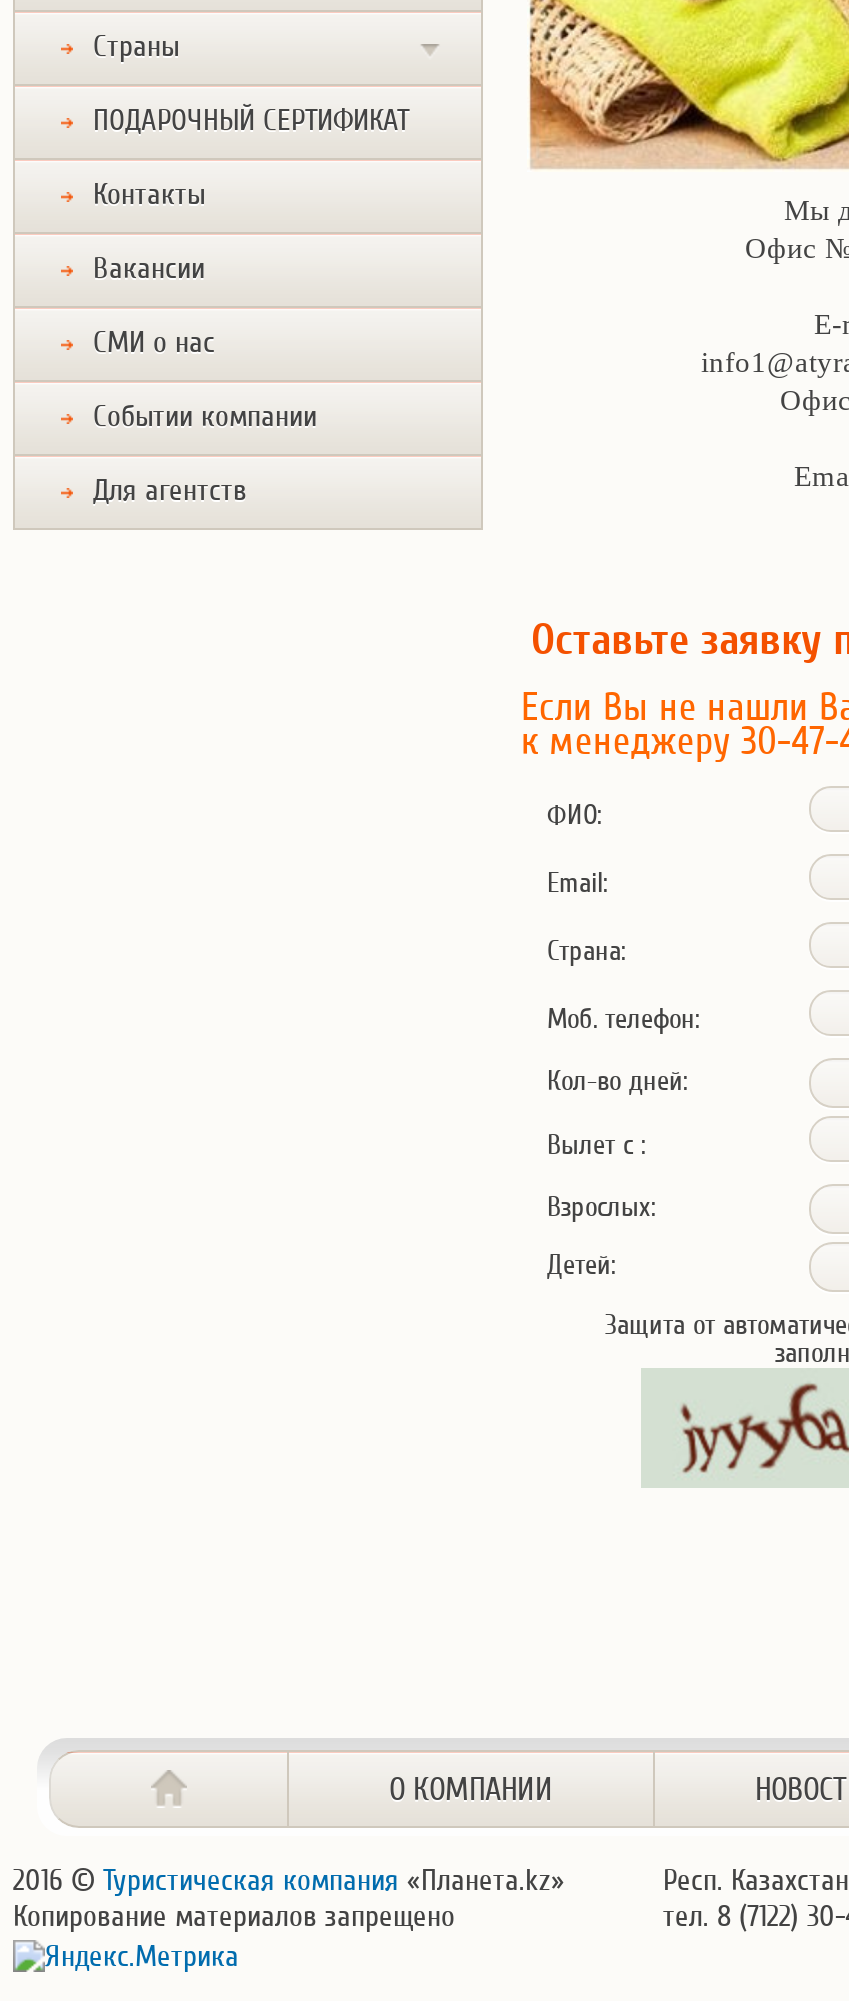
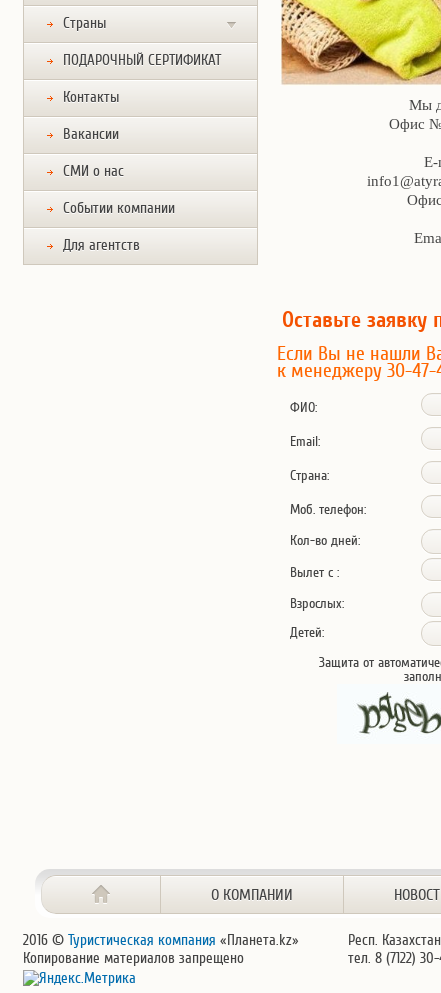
- [image]
+ [image]
